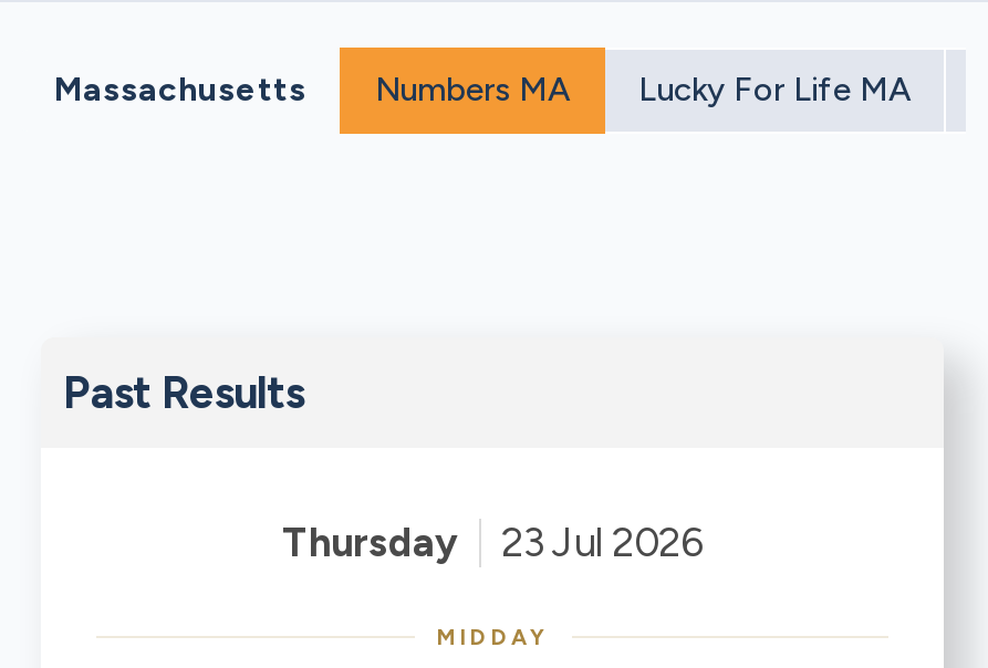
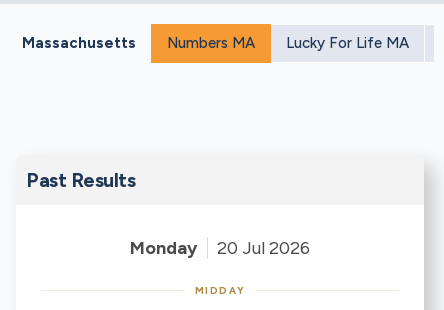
- Thursday
- 23 Jul 2026
+ Monday
+ 20 Jul 2026
